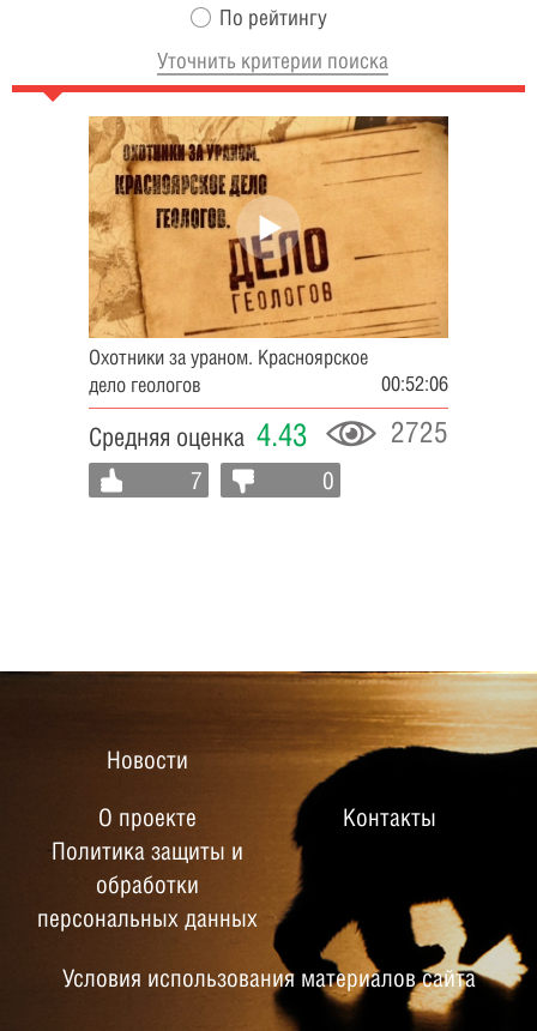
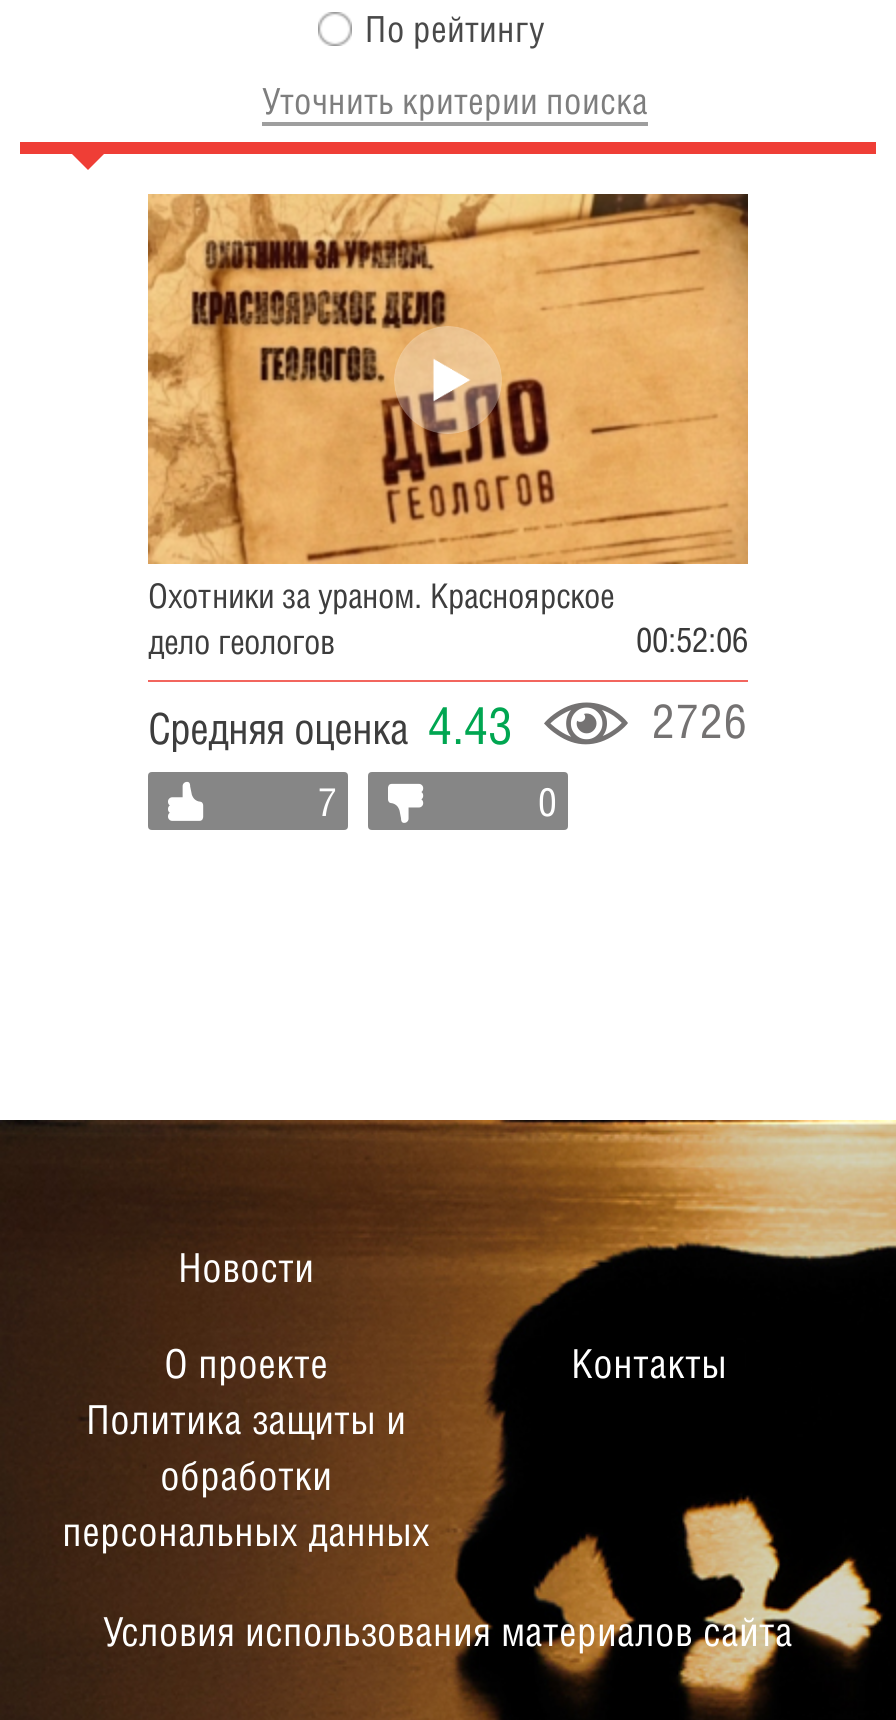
- 2725
+ 2726
